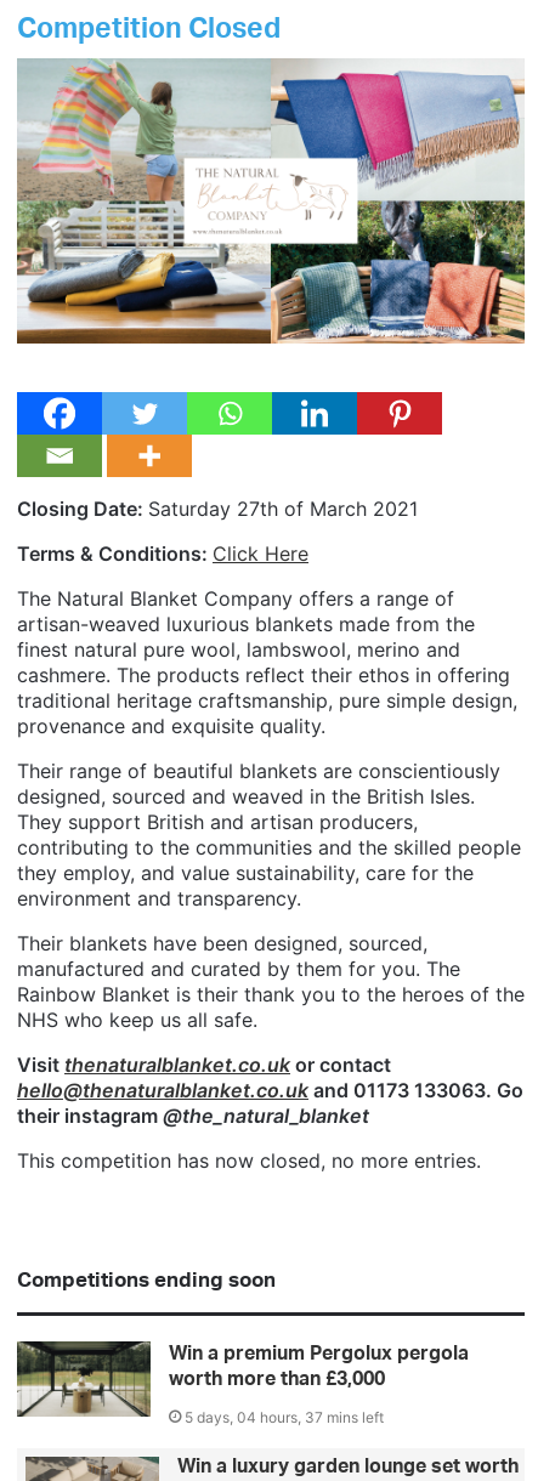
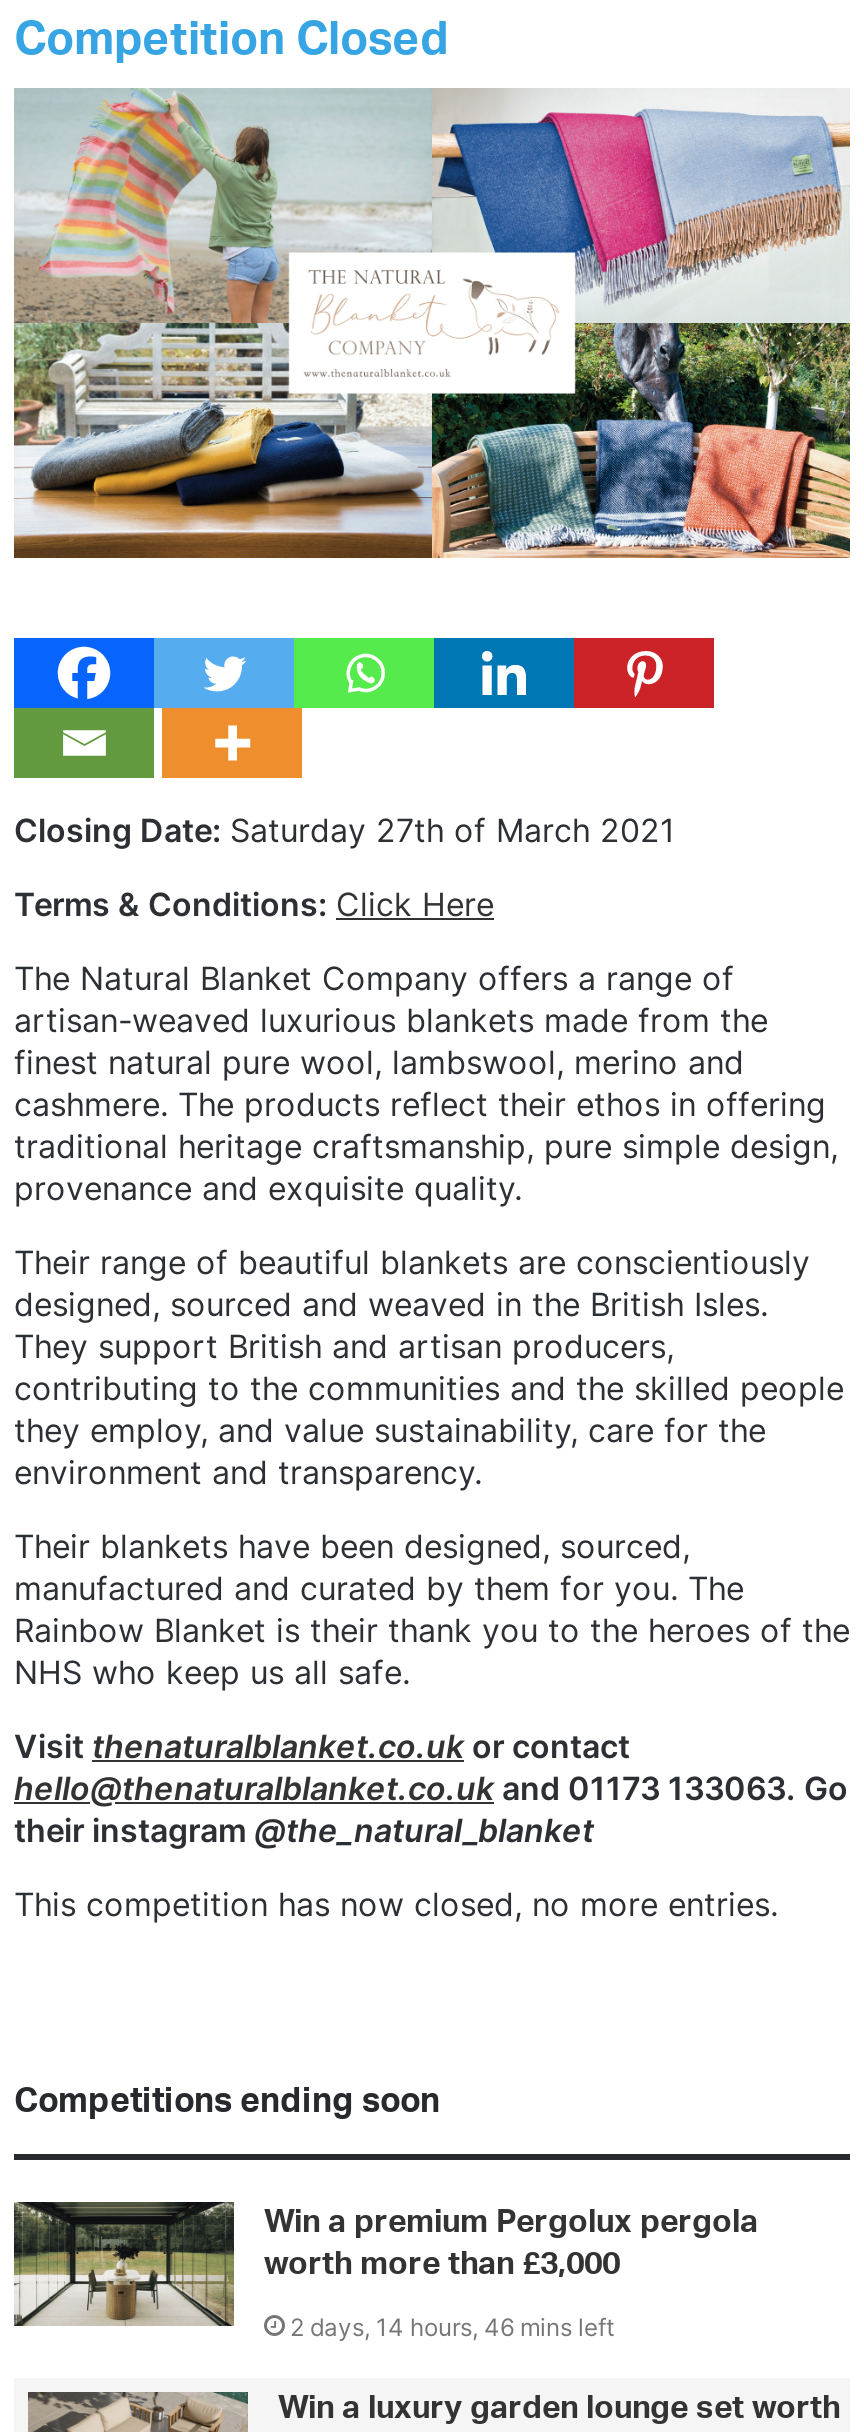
- 5 days, 04 hours, 37 mins left
+ 2 days, 14 hours, 46 mins left
